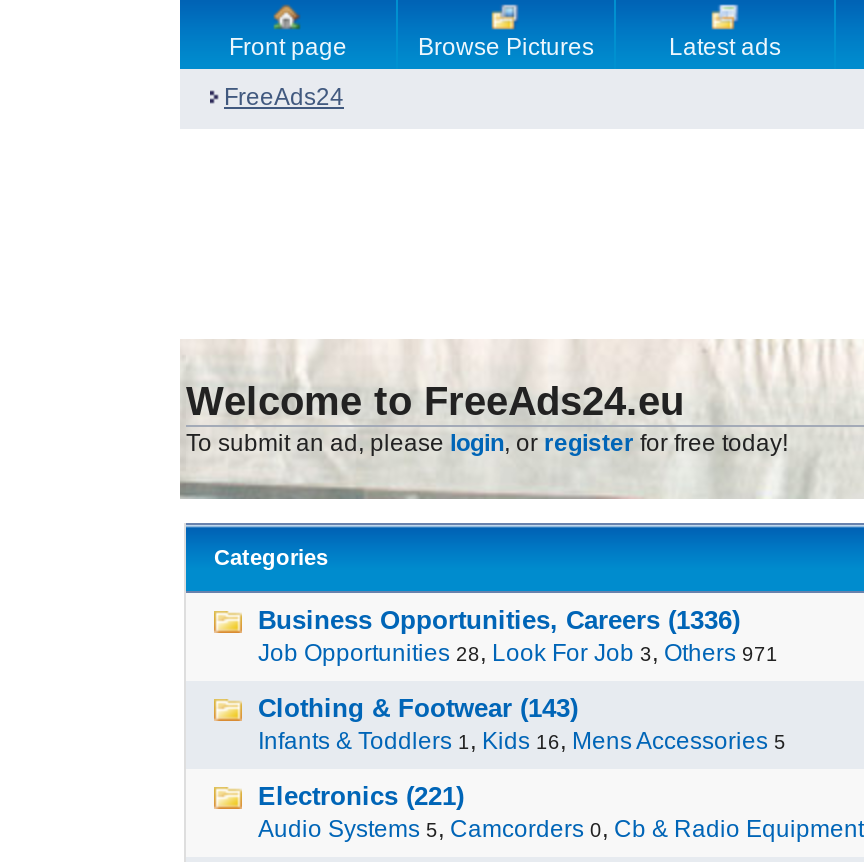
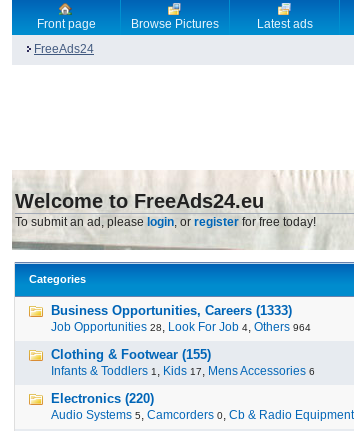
- Business Opportunities, Careers (1336)
+ Business Opportunities, Careers (1333)

- Job Opportunities 28, Look For Job 3, Others 971
+ Job Opportunities 28, Look For Job 4, Others 964

- Clothing & Footwear (143)
+ Clothing & Footwear (155)

- Infants & Toddlers 1, Kids 16, Mens Accessories 5
+ Infants & Toddlers 1, Kids 17, Mens Accessories 6

- Electronics (221)
+ Electronics (220)
